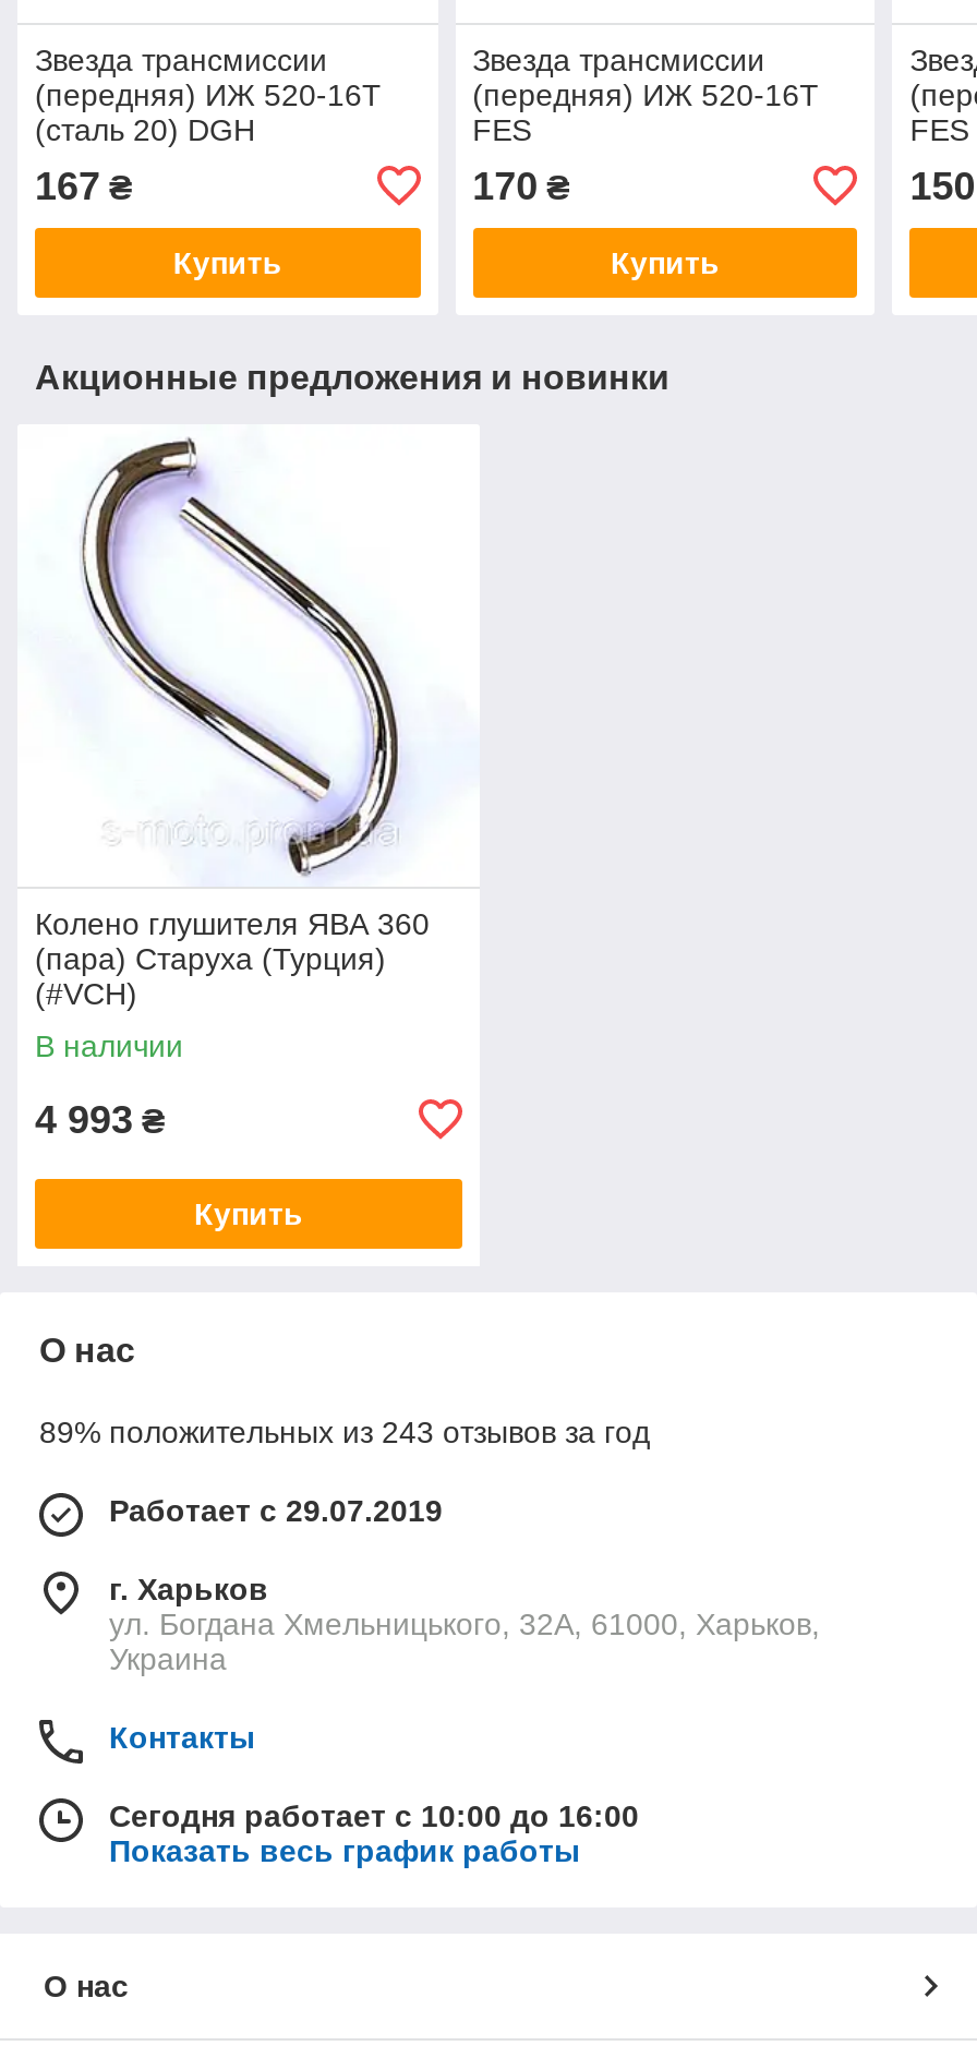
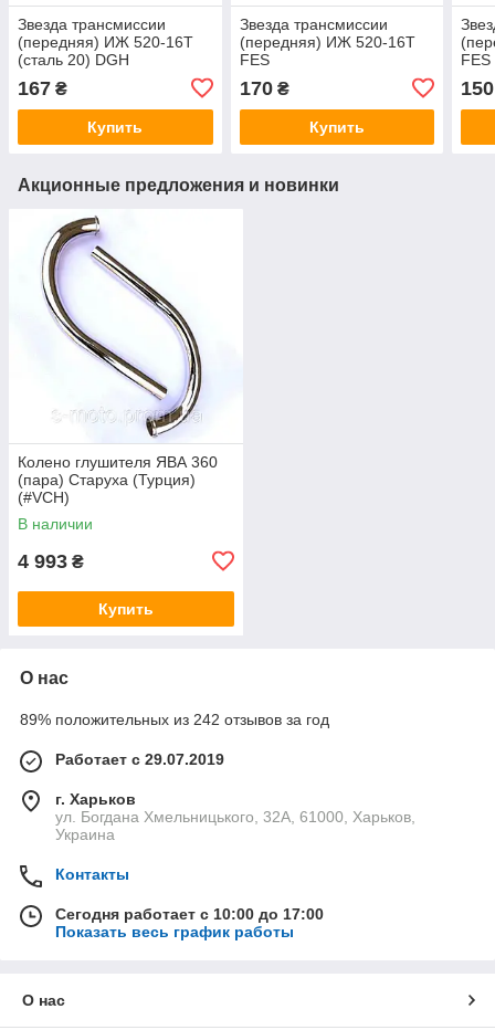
- 89% положительных из 243 отзывов за год
+ 89% положительных из 242 отзывов за год

- Сегодня работает с 10:00 до 16:00
+ Сегодня работает с 10:00 до 17:00
